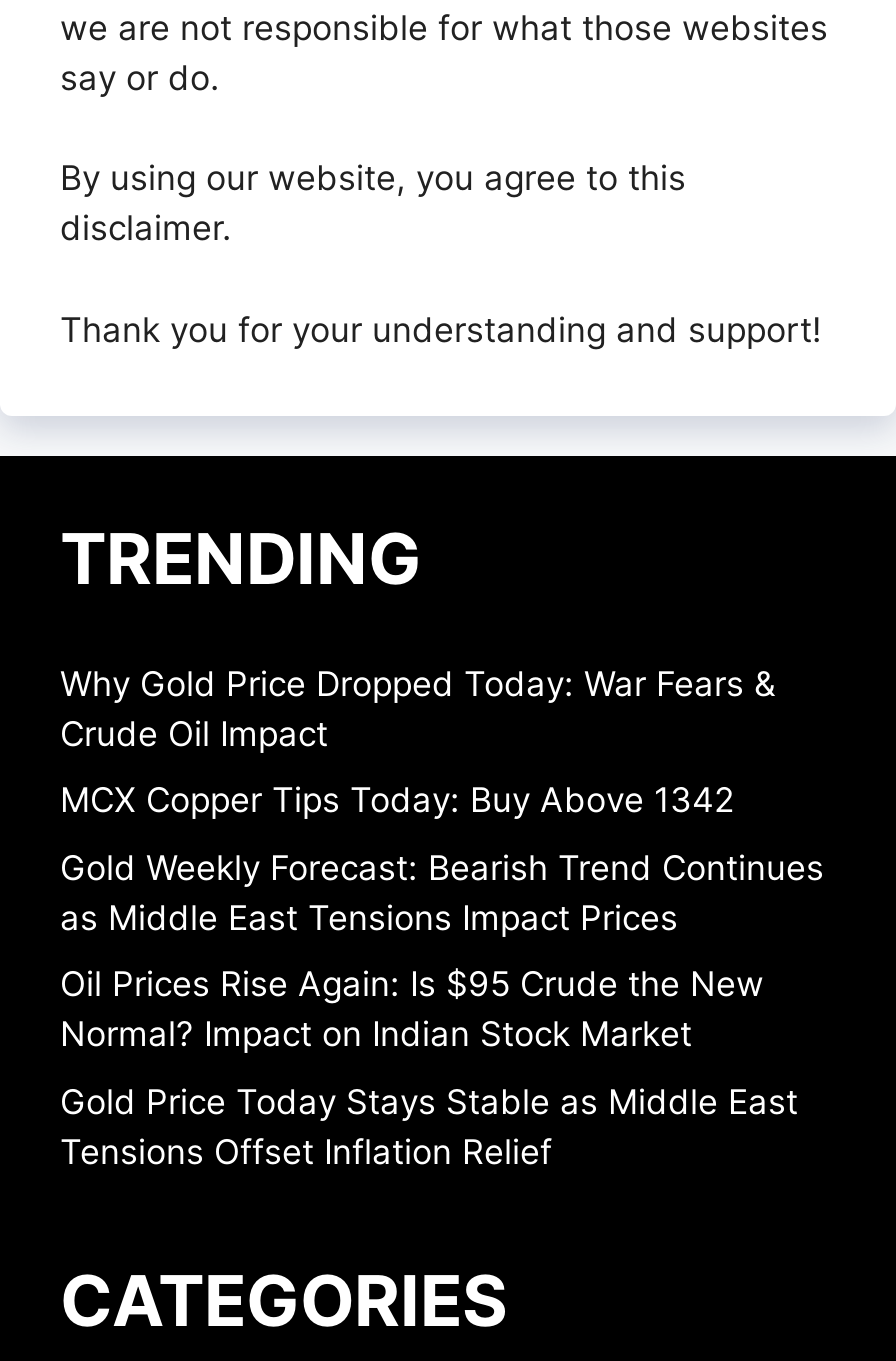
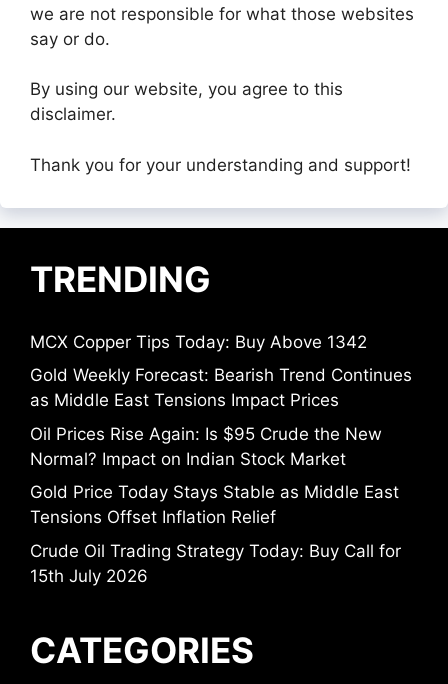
- Why Gold Price Dropped Today: War Fears &
- Crude Oil Impact

moved up: MCX Copper Tips Today: Buy Above 1342 | Gold Weekly Forecast: Bearish Trend Continues | as Middle East Tensions Impact Prices | Oil Prices Rise Again: Is $95 Crude the New | Normal? Impact on Indian Stock Market | Gold Price Today Stays Stable as Middle East | Tensions Offset Inflation Relief

+ Crude Oil Trading Strategy Today: Buy Call for
+ 15th July 2026
